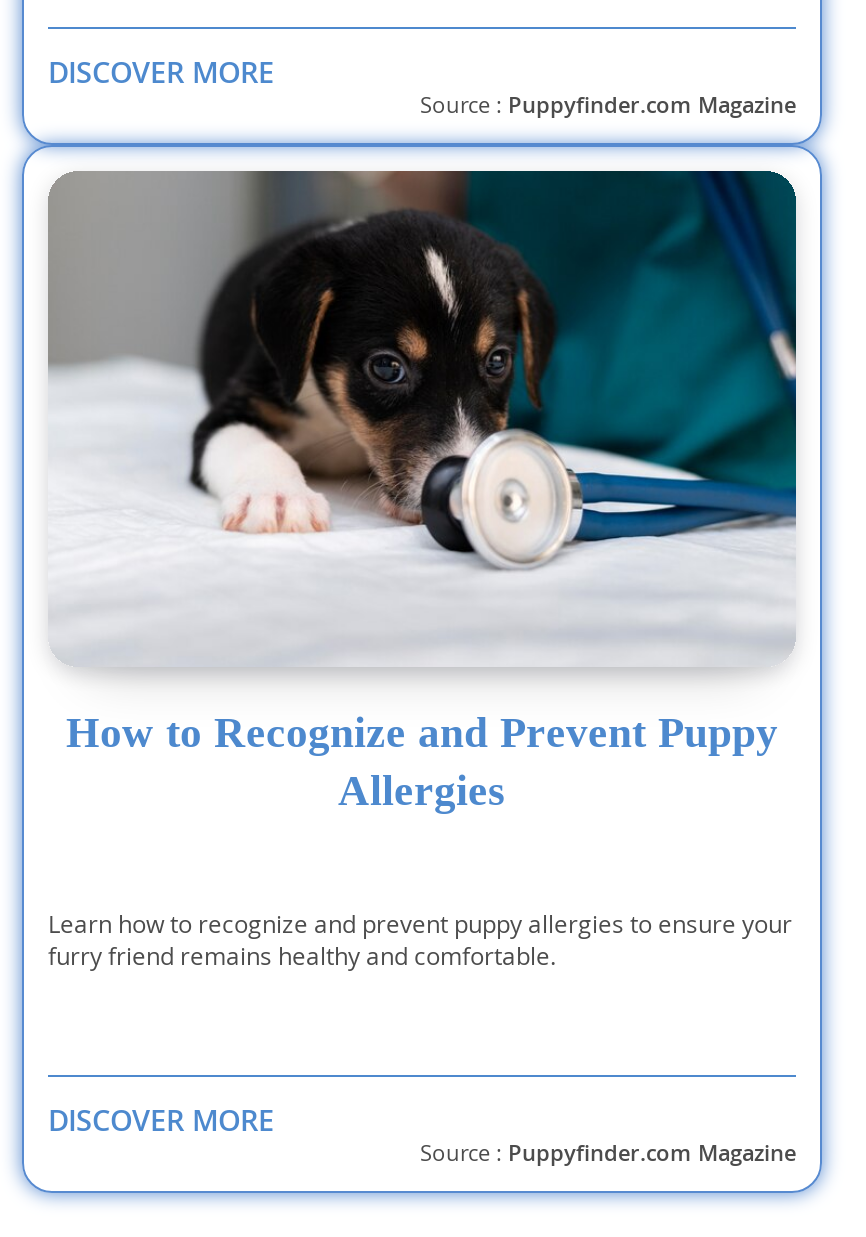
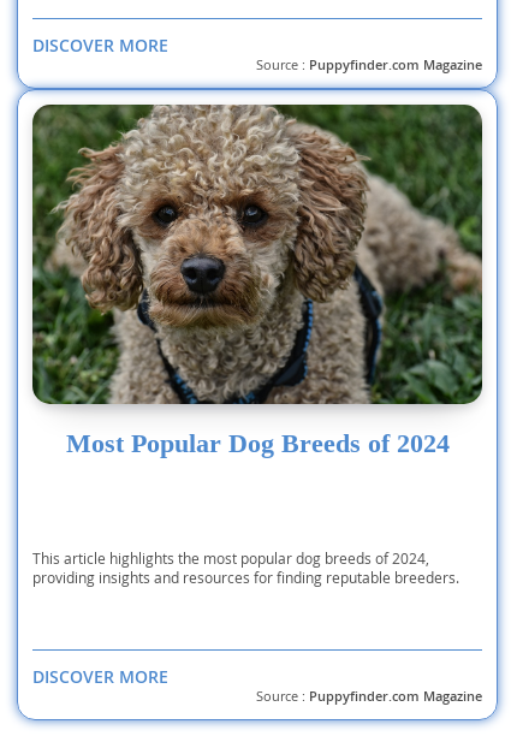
- [image]
- How to Recognize and Prevent Puppy
- Allergies
+ [image]
+ Most Popular Dog Breeds of 2024

- Learn how to recognize and prevent puppy allergies to ensure your
- furry friend remains healthy and comfortable.
+ This article highlights the most popular dog breeds of 2024,
+ providing insights and resources for finding reputable breeders.
